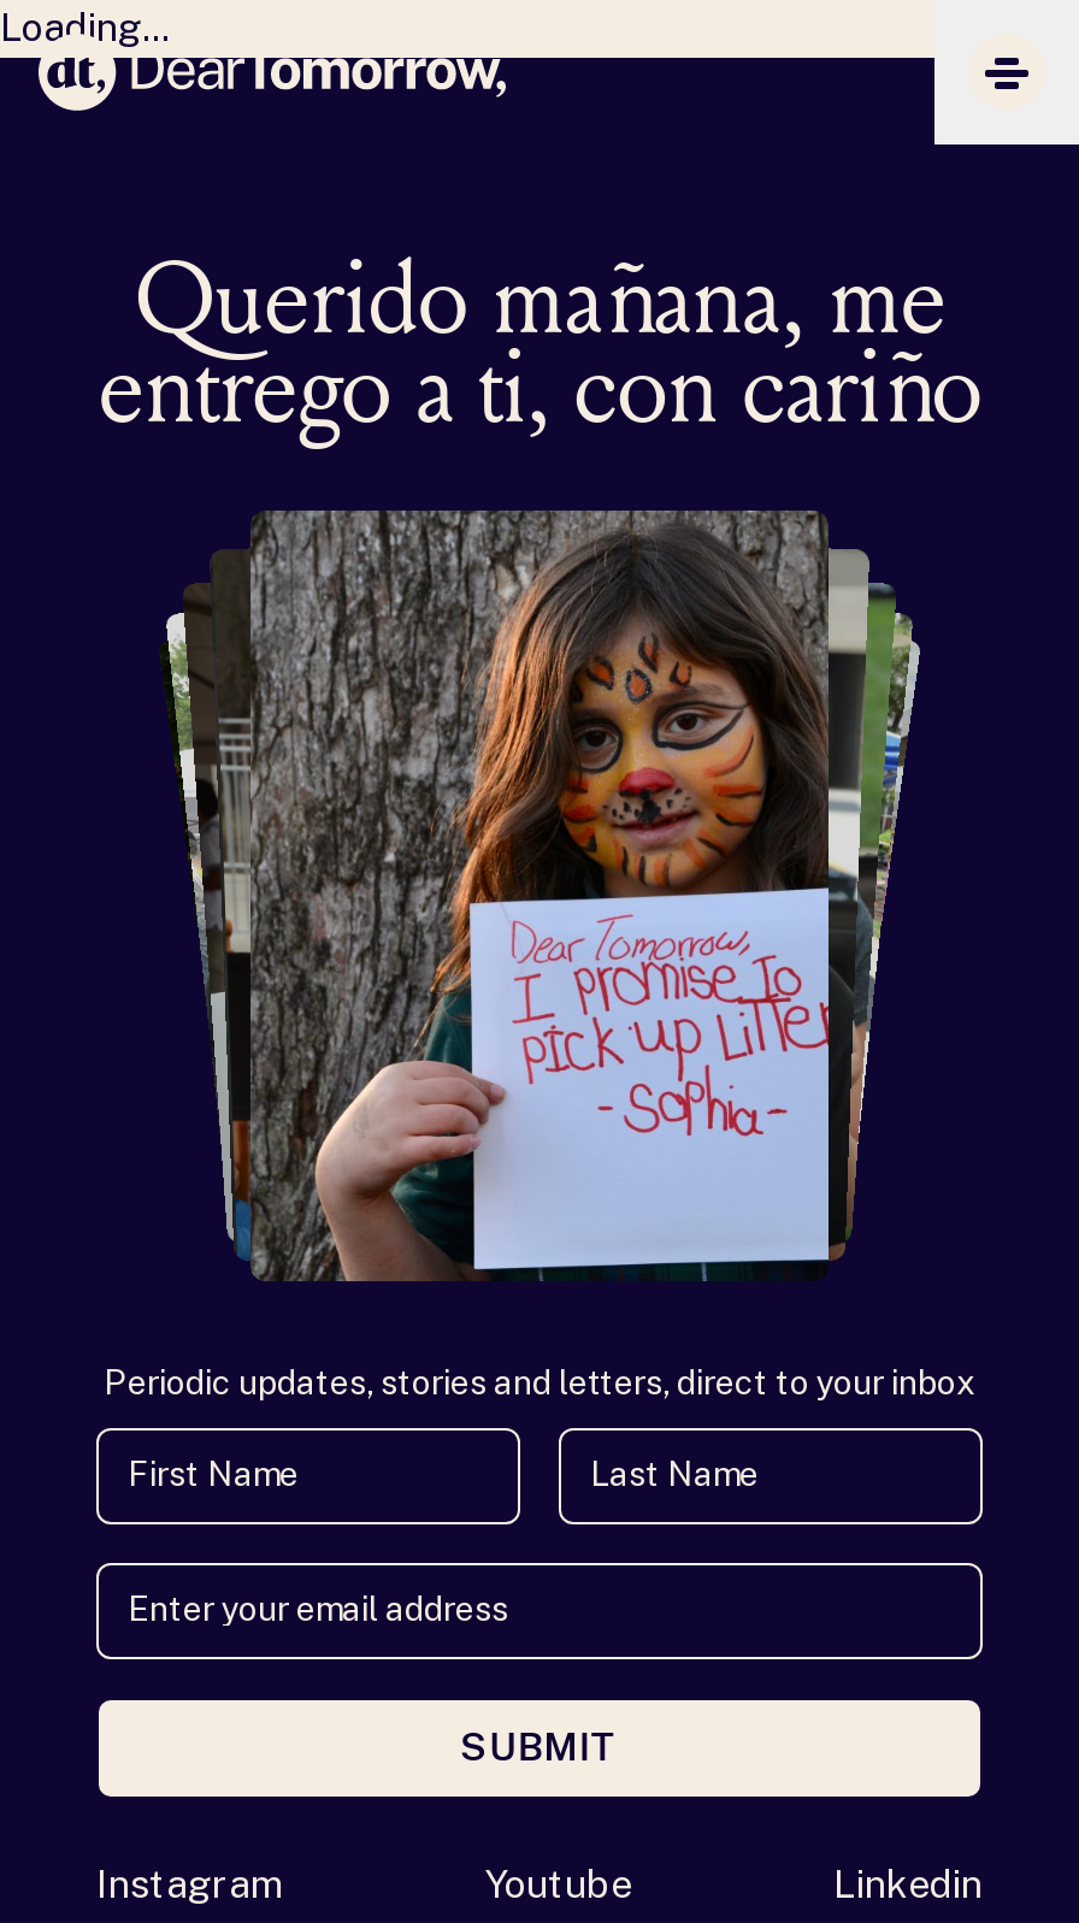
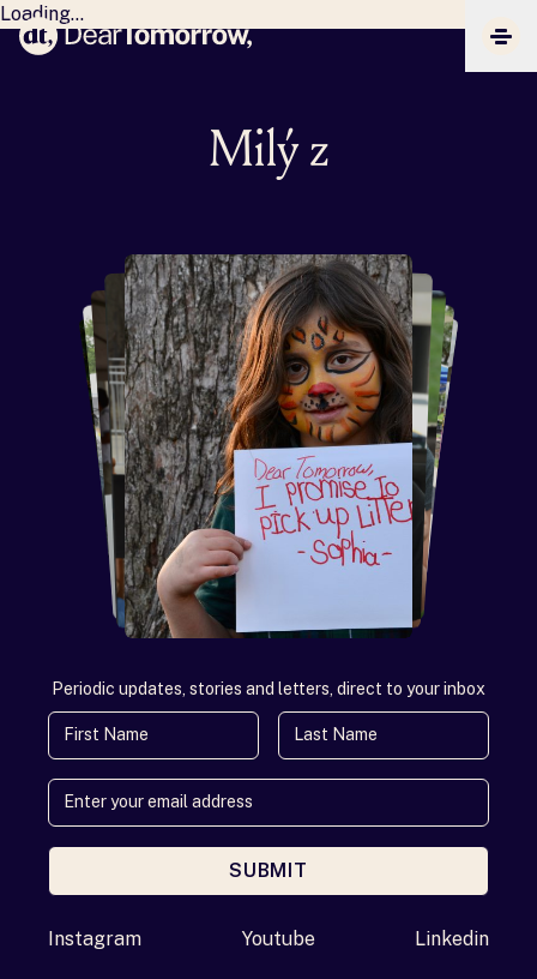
- Querido mañana, me
- entrego a ti, con cariño
+ Milý za
